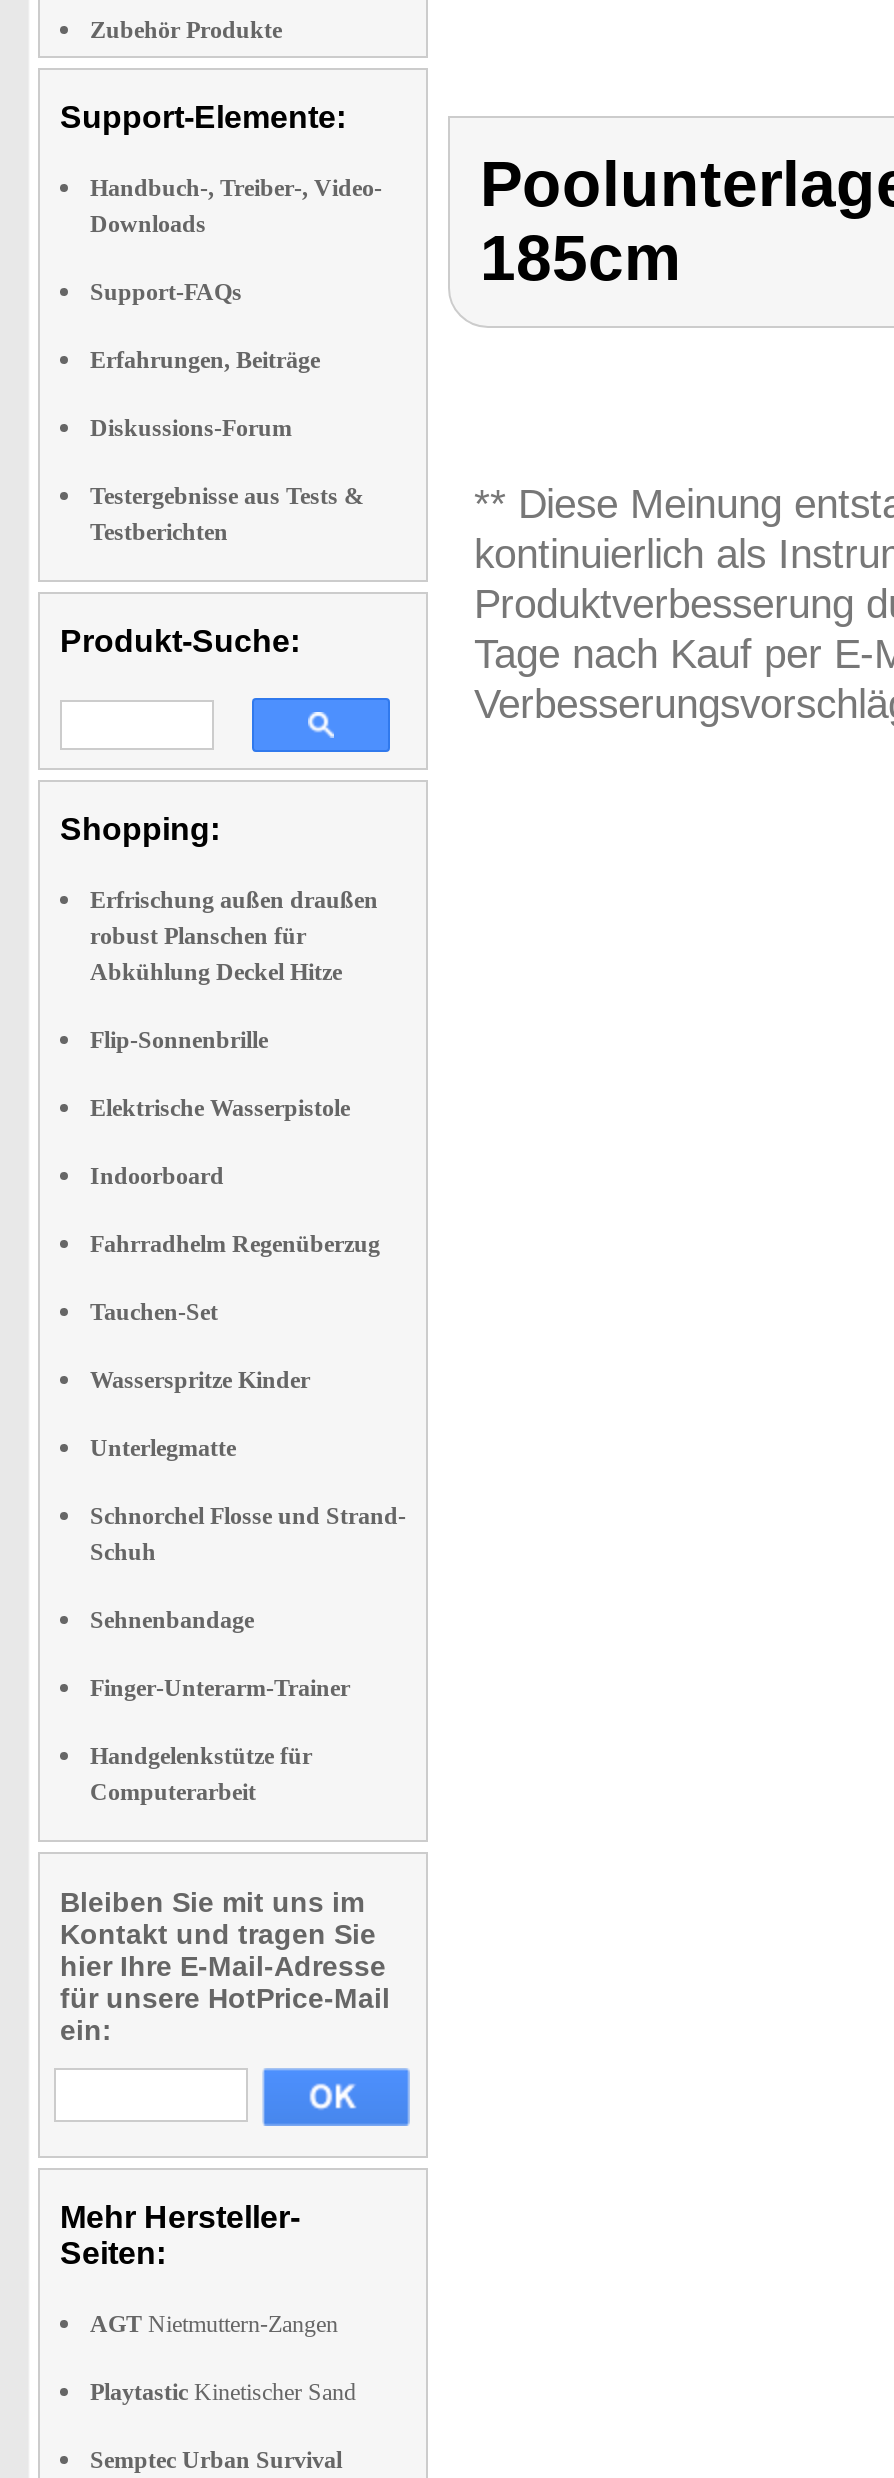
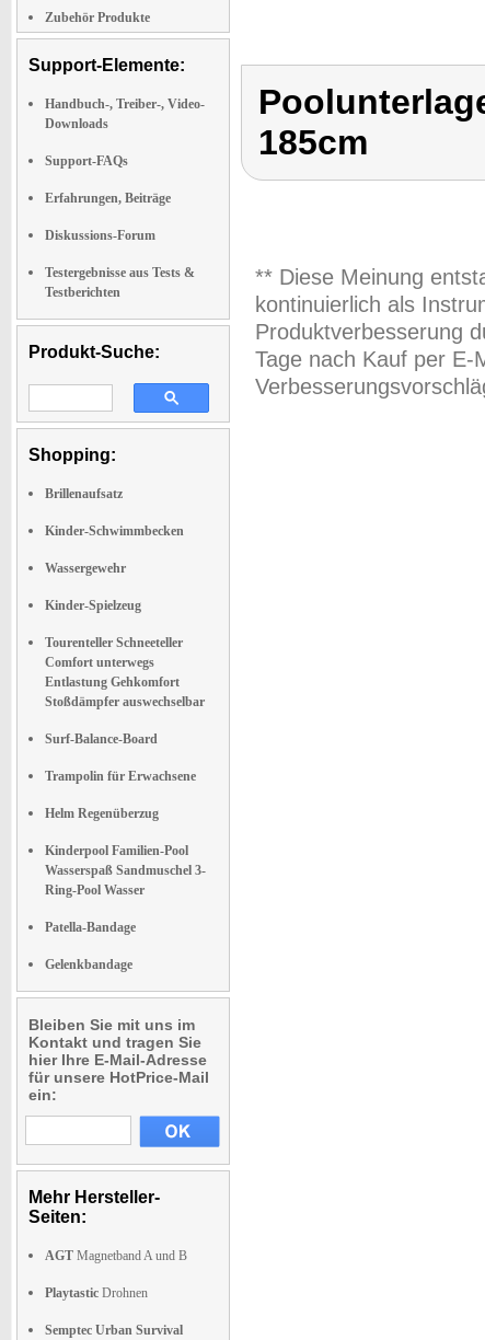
- Erfrischung außen draußen
- robust Planschen für
- Abkühlung Deckel Hitze
- Flip-Sonnenbrille
- Elektrische Wasserpistole
- Indoorboard
- Fahrradhelm Regenüberzug
- Tauchen-Set
- Wasserspritze Kinder
- Unterlegmatte
- Schnorchel Flosse und Strand-
- Schuh
- Sehnenbandage
- Finger-Unterarm-Trainer
- Handgelenkstütze für
- Computerarbeit
+ Brillenaufsatz
+ Kinder-Schwimmbecken
+ Wassergewehr
+ Kinder-Spielzeug
+ Tourenteller Schneeteller
+ Comfort unterwegs
+ Entlastung Gehkomfort
+ Stoßdämpfer auswechselbar
+ Surf-Balance-Board
+ Trampolin für Erwachsene
+ Helm Regenüberzug
+ Kinderpool Familien-Pool
+ Wasserspaß Sandmuschel 3-
+ Ring-Pool Wasser
+ Patella-Bandage
+ Gelenkbandage

- AGT Nietmuttern-Zangen
+ AGT Magnetband A und B

- Playtastic Kinetischer Sand
+ Playtastic Drohnen
